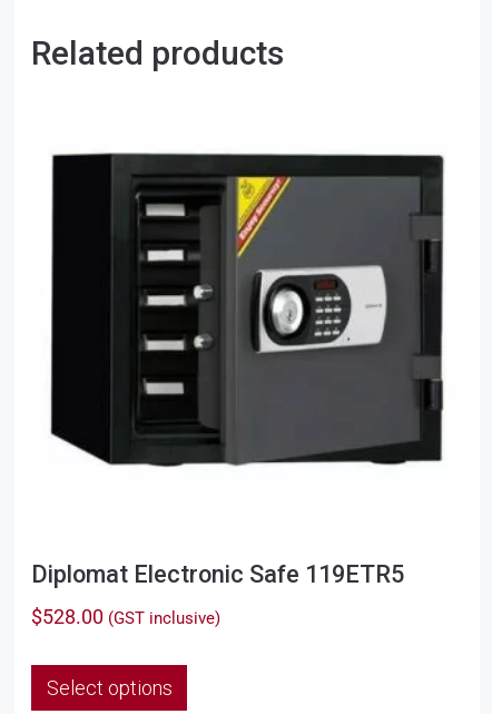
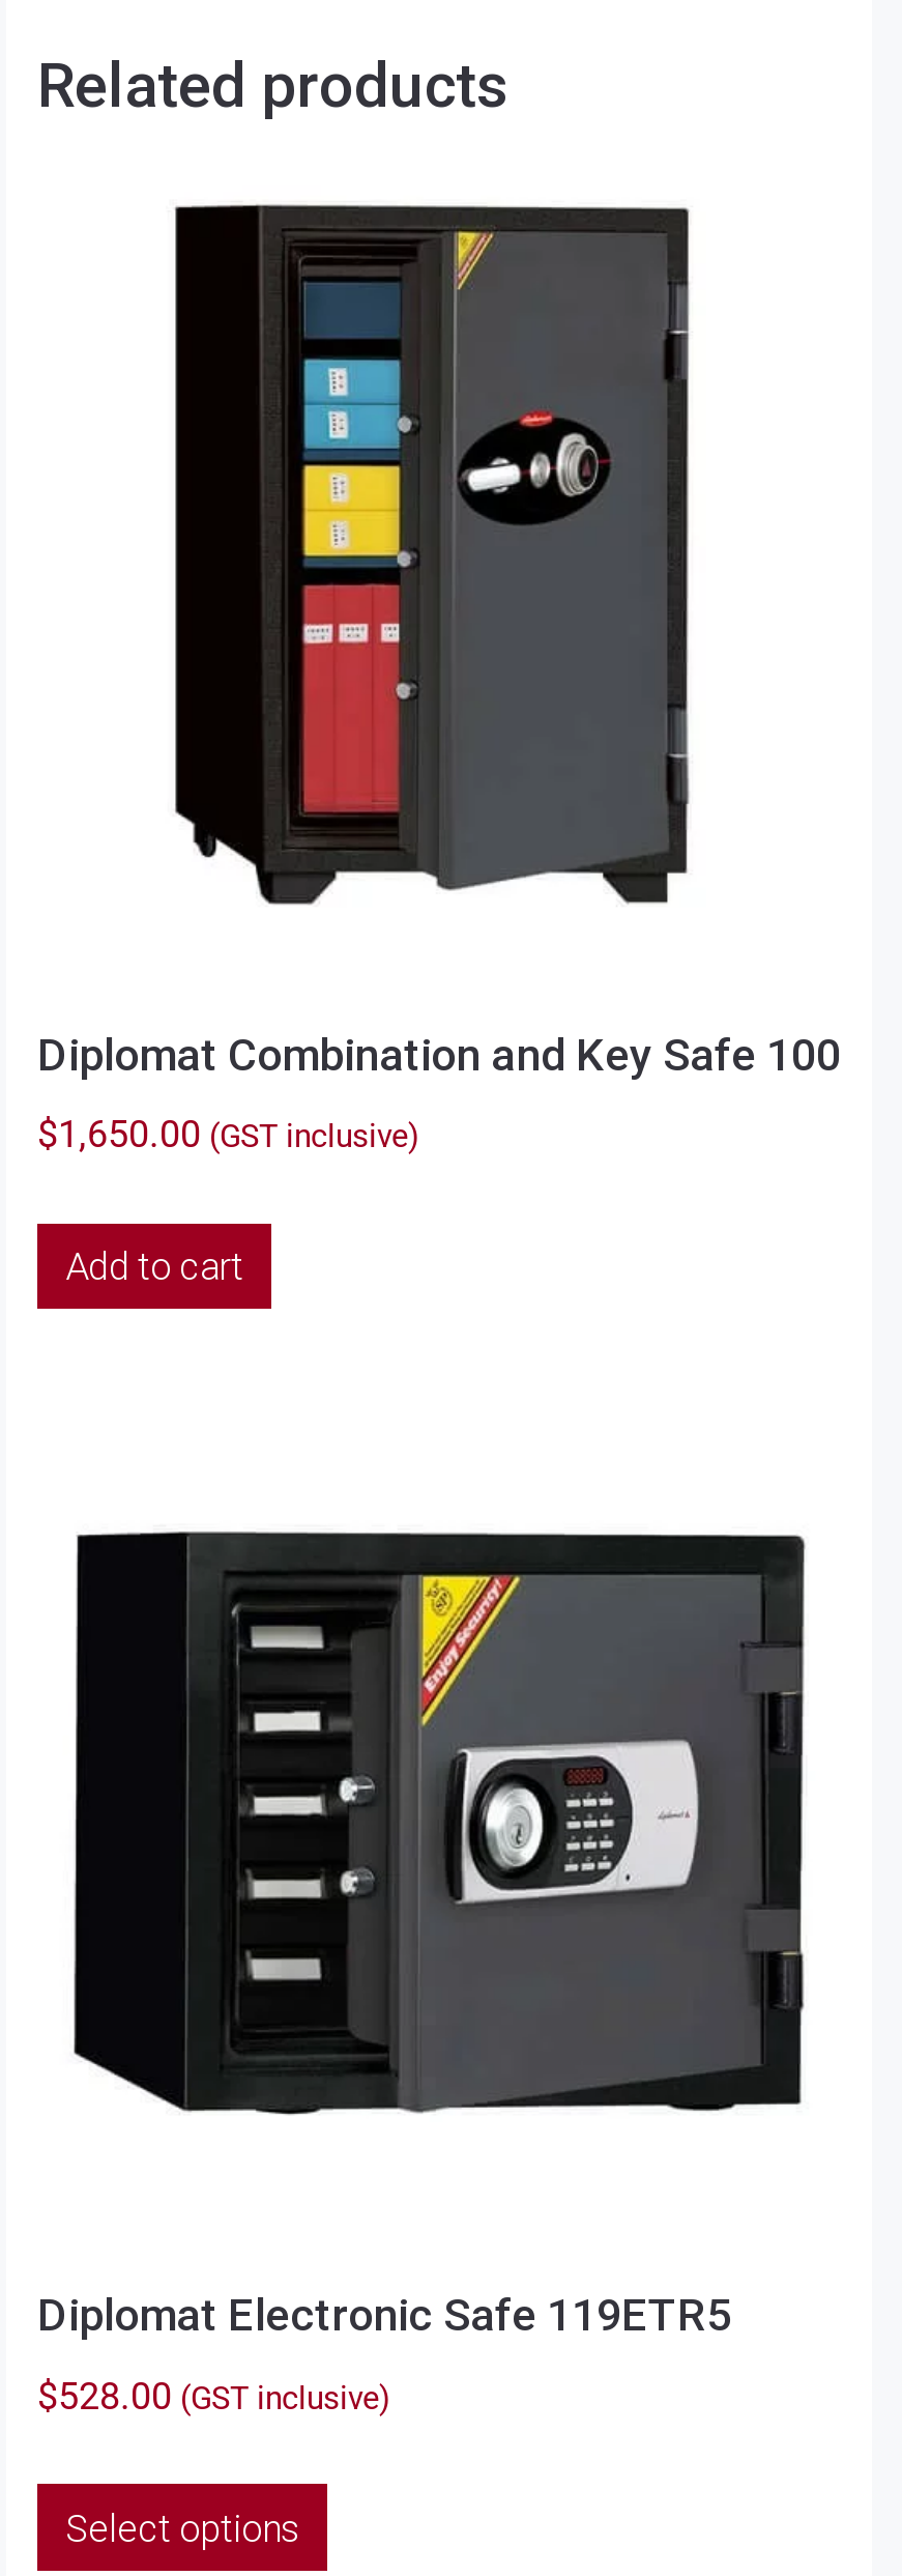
+ Diplomat Combination and Key Safe 100
+ $1,650.00 (GST inclusive)
+ Add to cart

+ [image]
